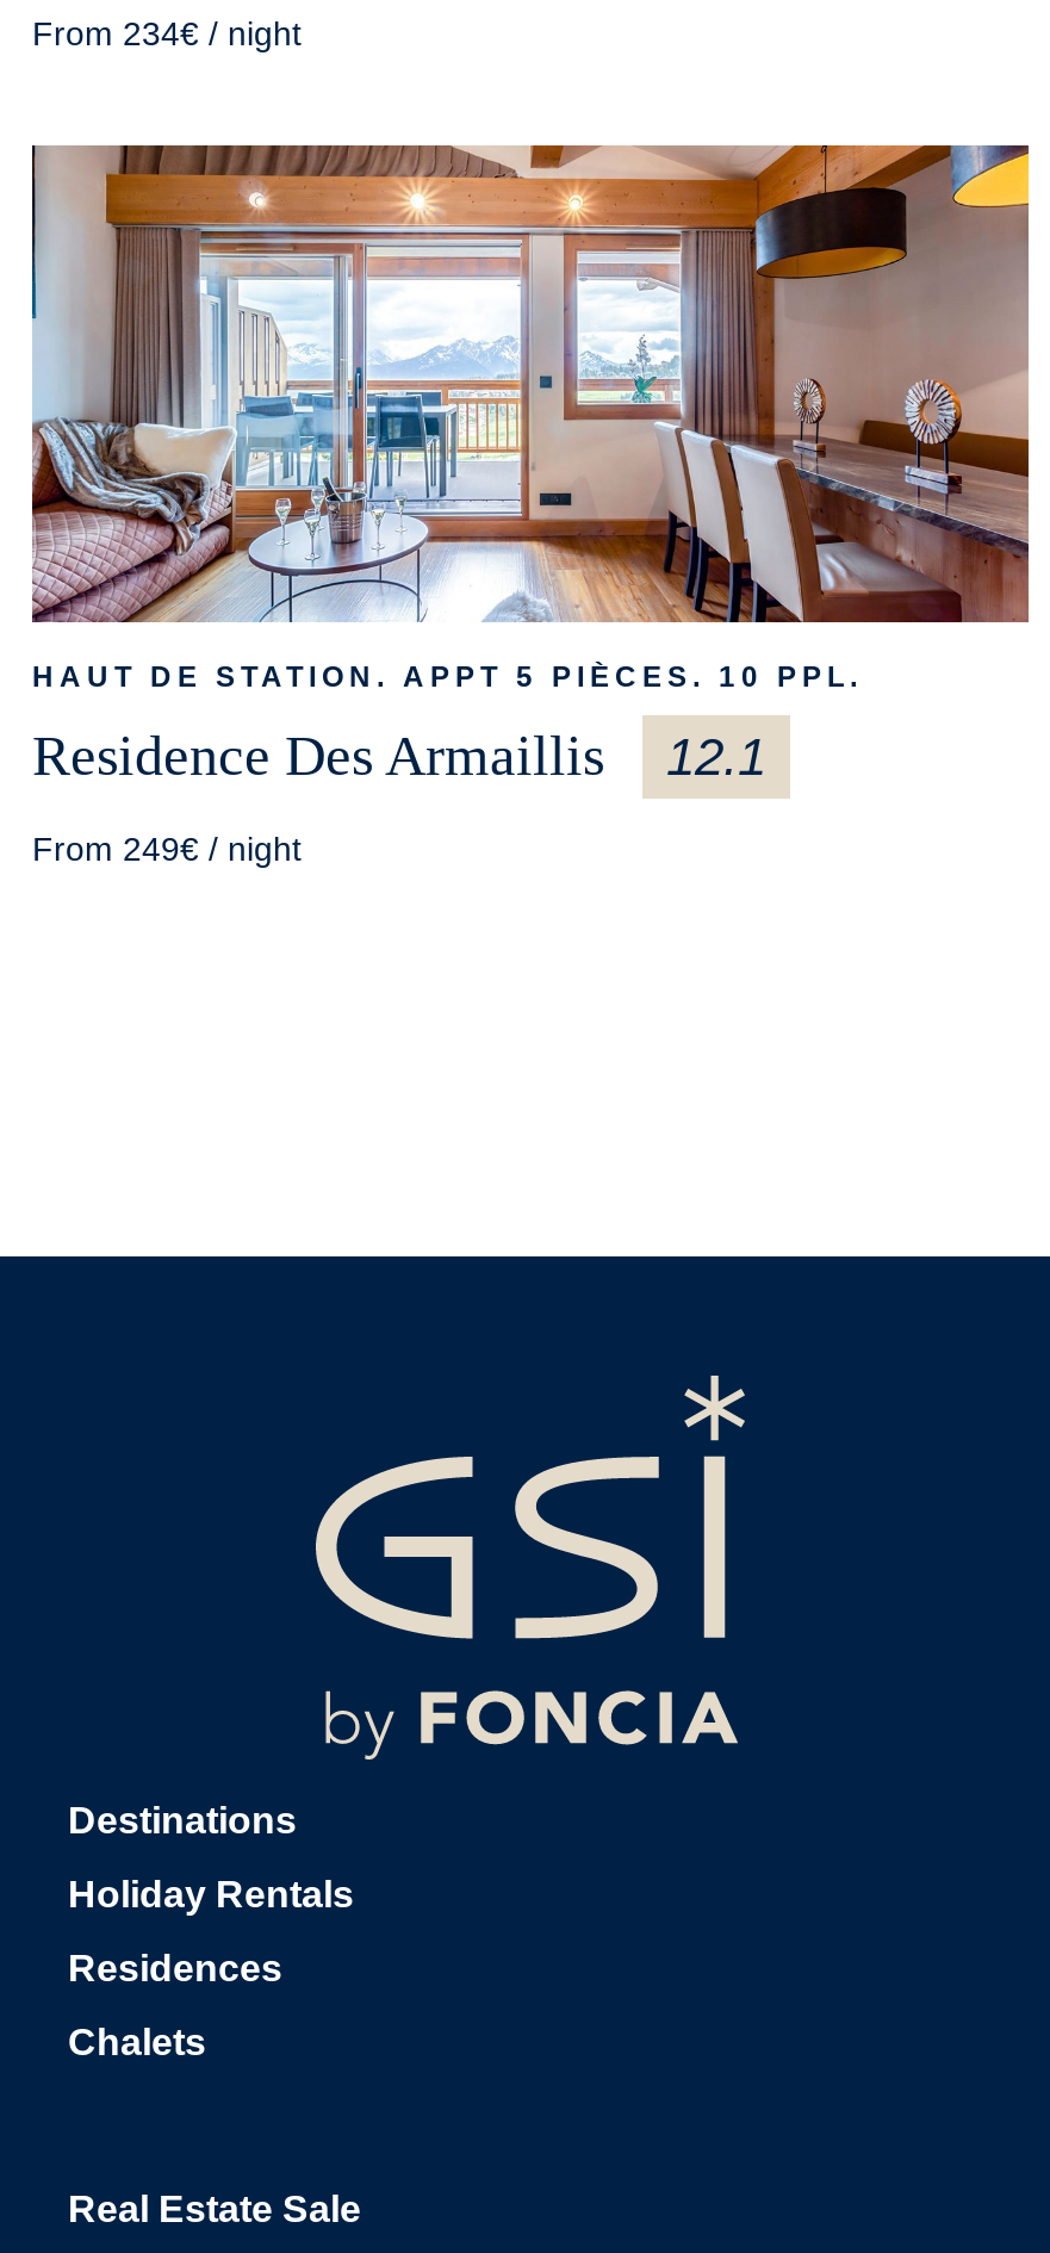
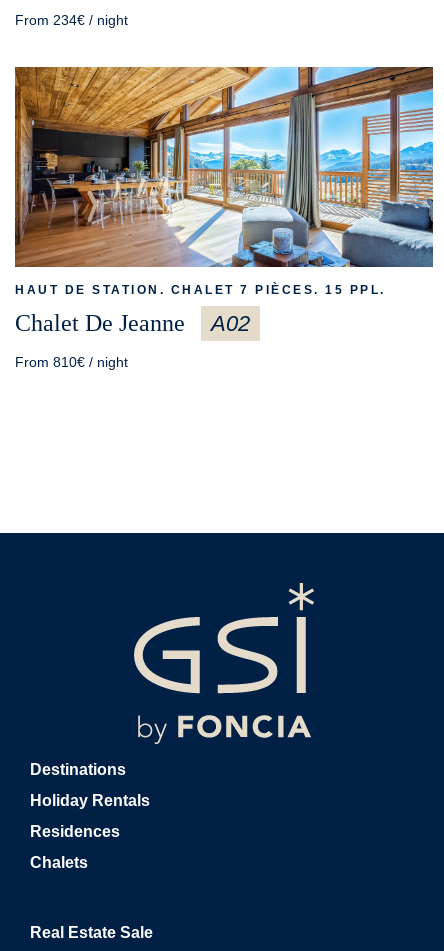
- [image]
- HAUT DE STATION. APPT 5 PIÈCES. 10 PPL.
+ [image]
+ HAUT DE STATION. CHALET 7 PIÈCES. 15 PPL.

- Residence Des Armaillis
- 12.1
+ Chalet De Jeanne
+ A02

- From 249€ / night
+ From 810€ / night
